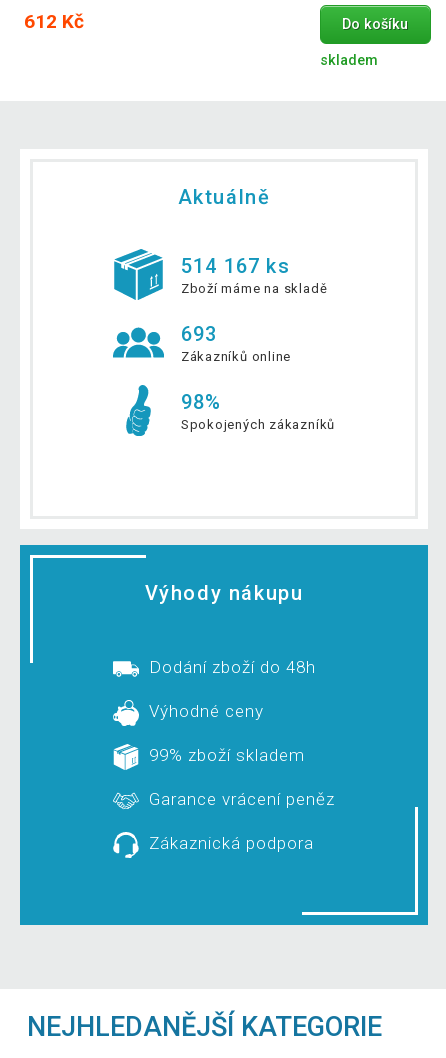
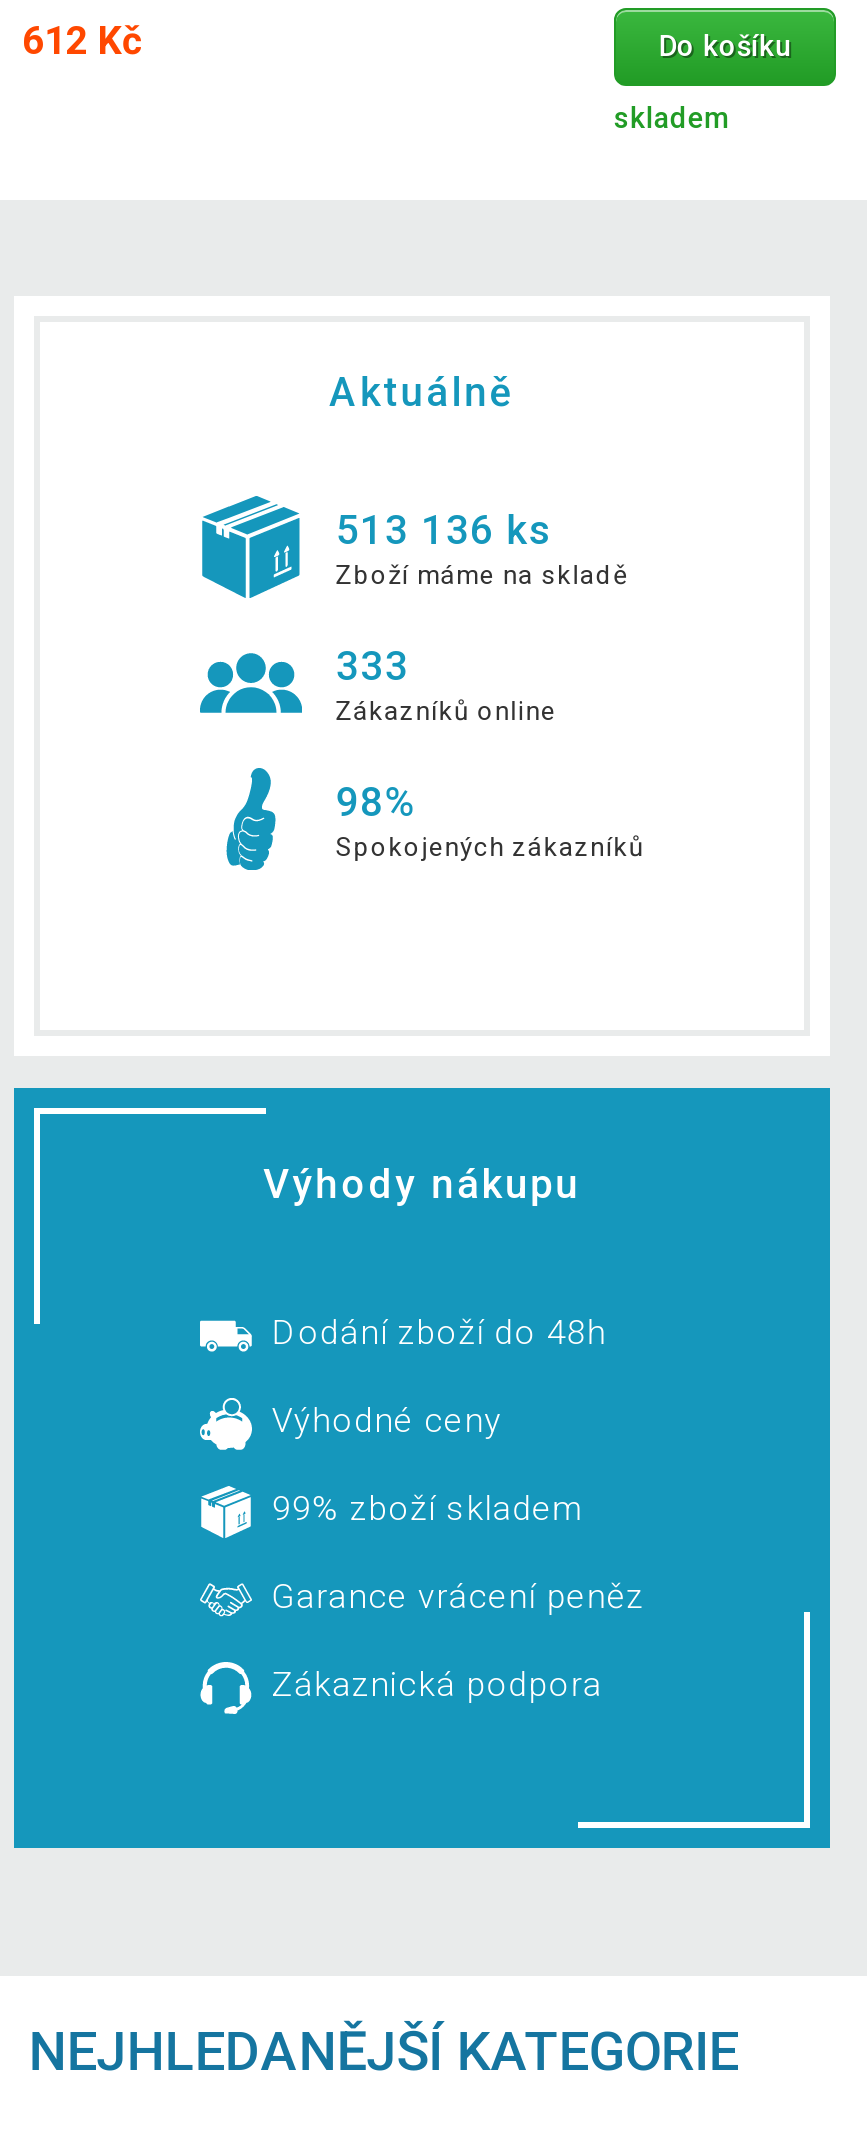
- 514 167 ks
+ 513 136 ks

- 693
+ 333
